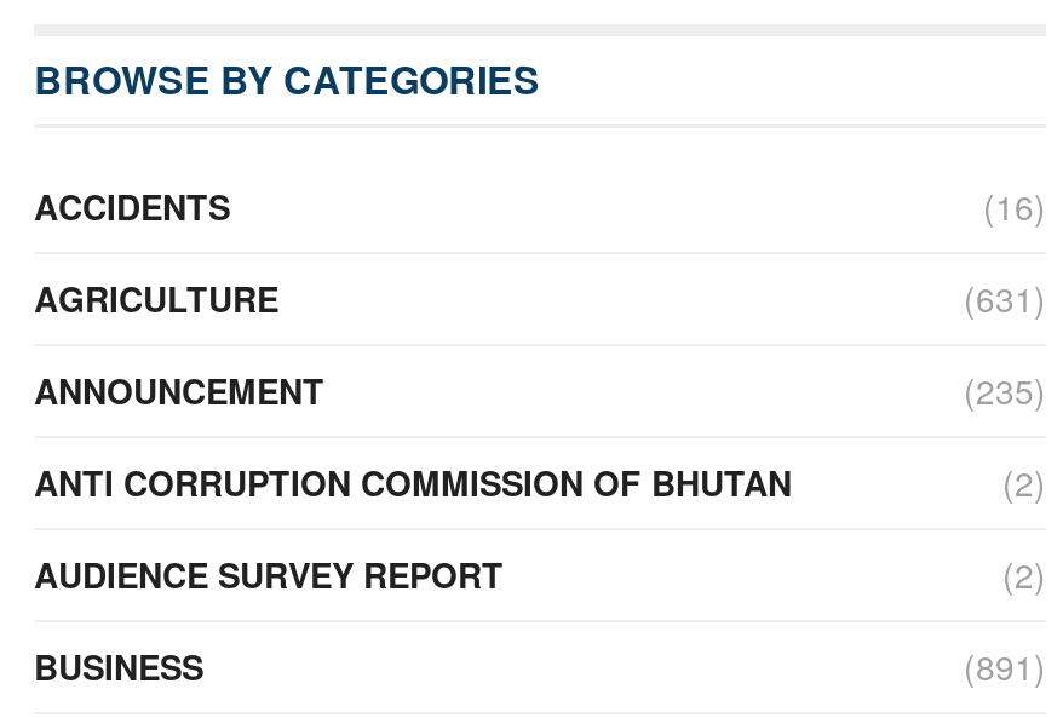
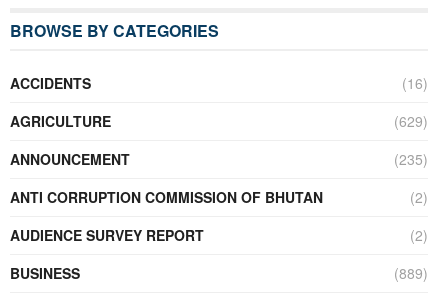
- (631)
+ (629)

- (891)
+ (889)
